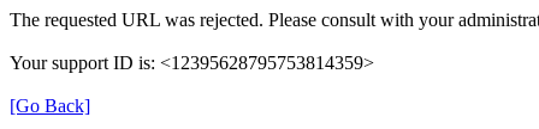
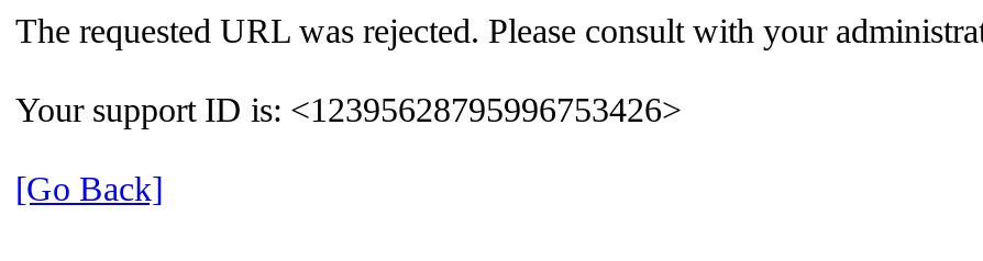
- Your support ID is: <12395628795753814359>
+ Your support ID is: <12395628795996753426>
